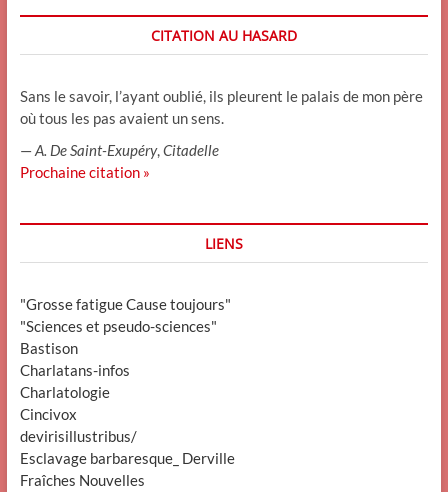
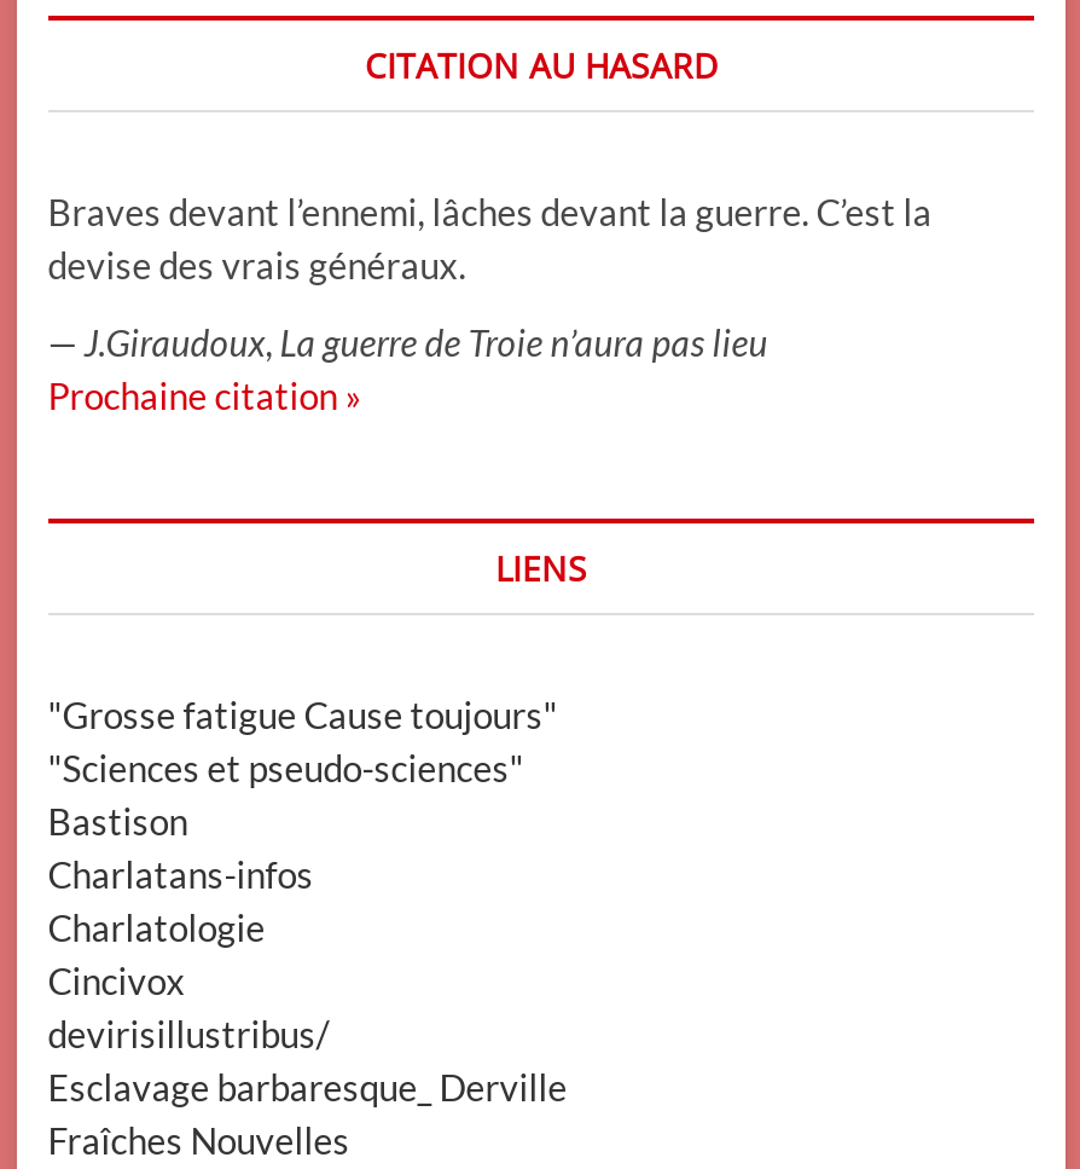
- Sans le savoir, l’ayant oublié, ils pleurent le palais de mon père
- où tous les pas avaient un sens.
+ Braves devant l’ennemi, lâches devant la guerre. C’est la
+ devise des vrais généraux.

- — A. De Saint-Exupéry, Citadelle
+ — J.Giraudoux, La guerre de Troie n’aura pas lieu
